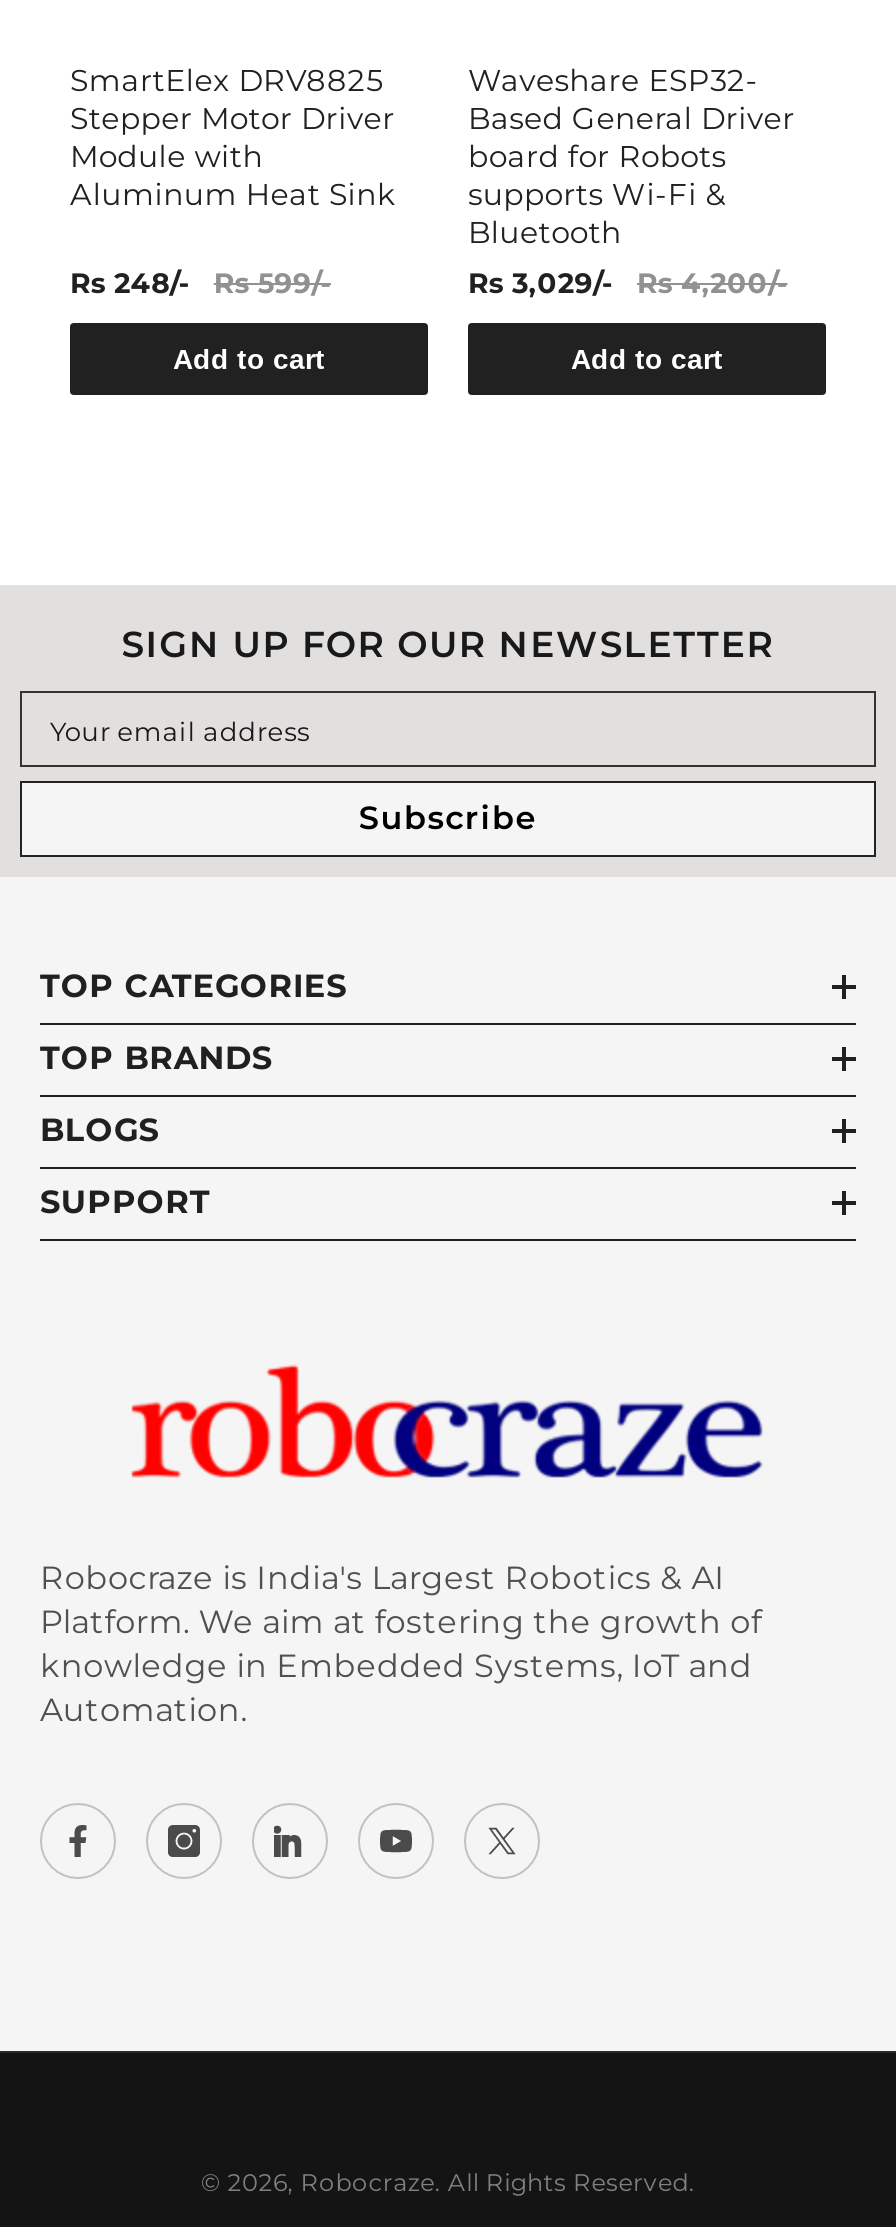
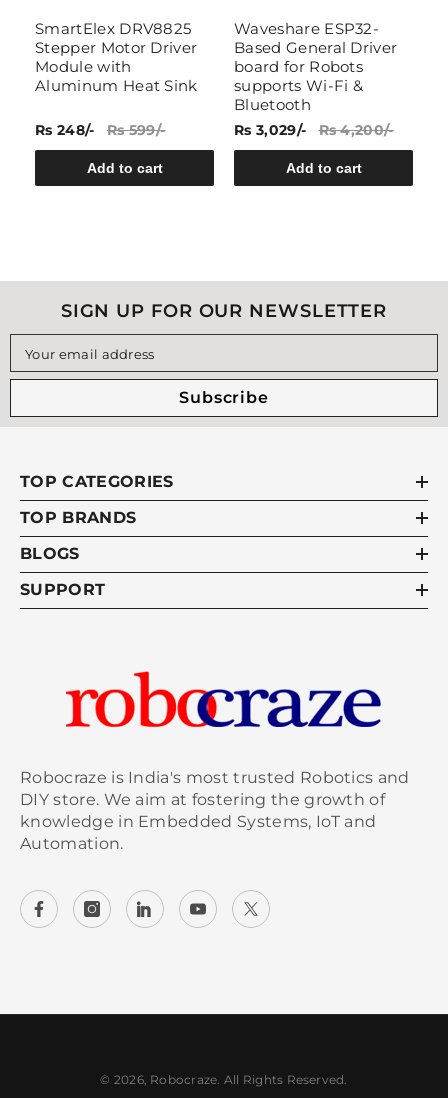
- Robocraze is India's Largest Robotics & AI
- Platform. We aim at fostering the growth of
+ Robocraze is India's most trusted Robotics and
+ DIY store. We aim at fostering the growth of
